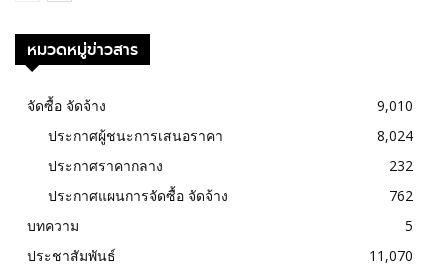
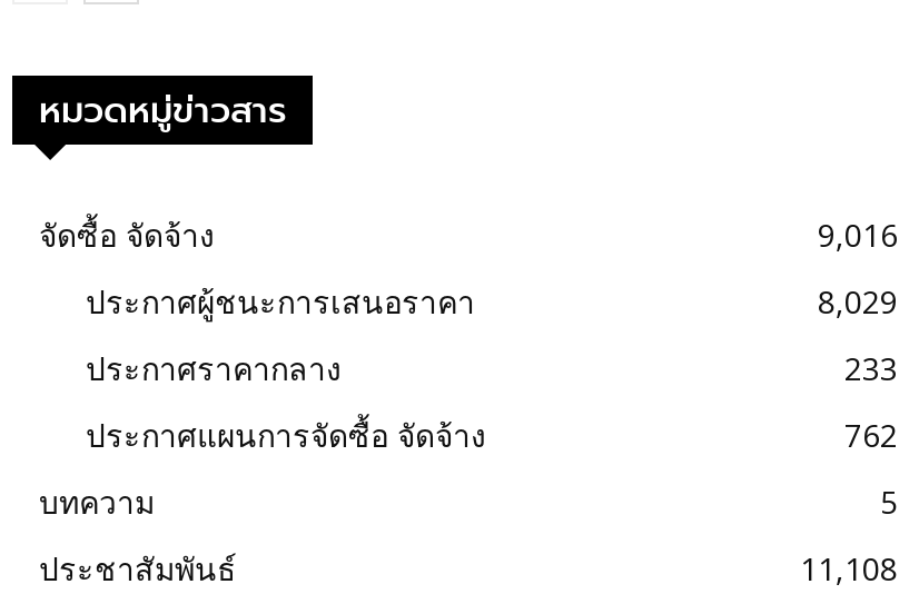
- 9,010
+ 9,016

- 8,024
+ 8,029

- 232
+ 233

- 11,070
+ 11,108
